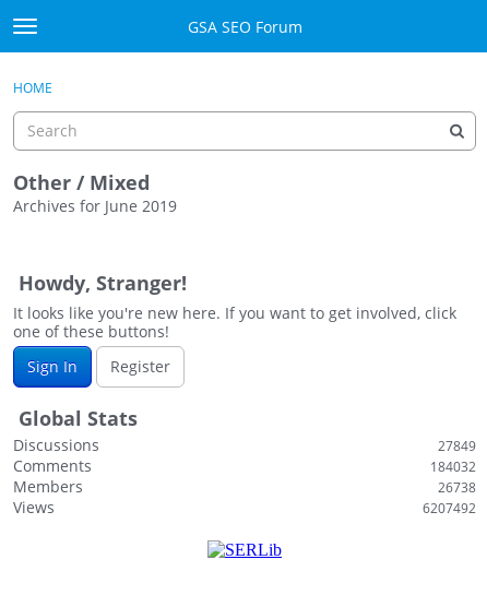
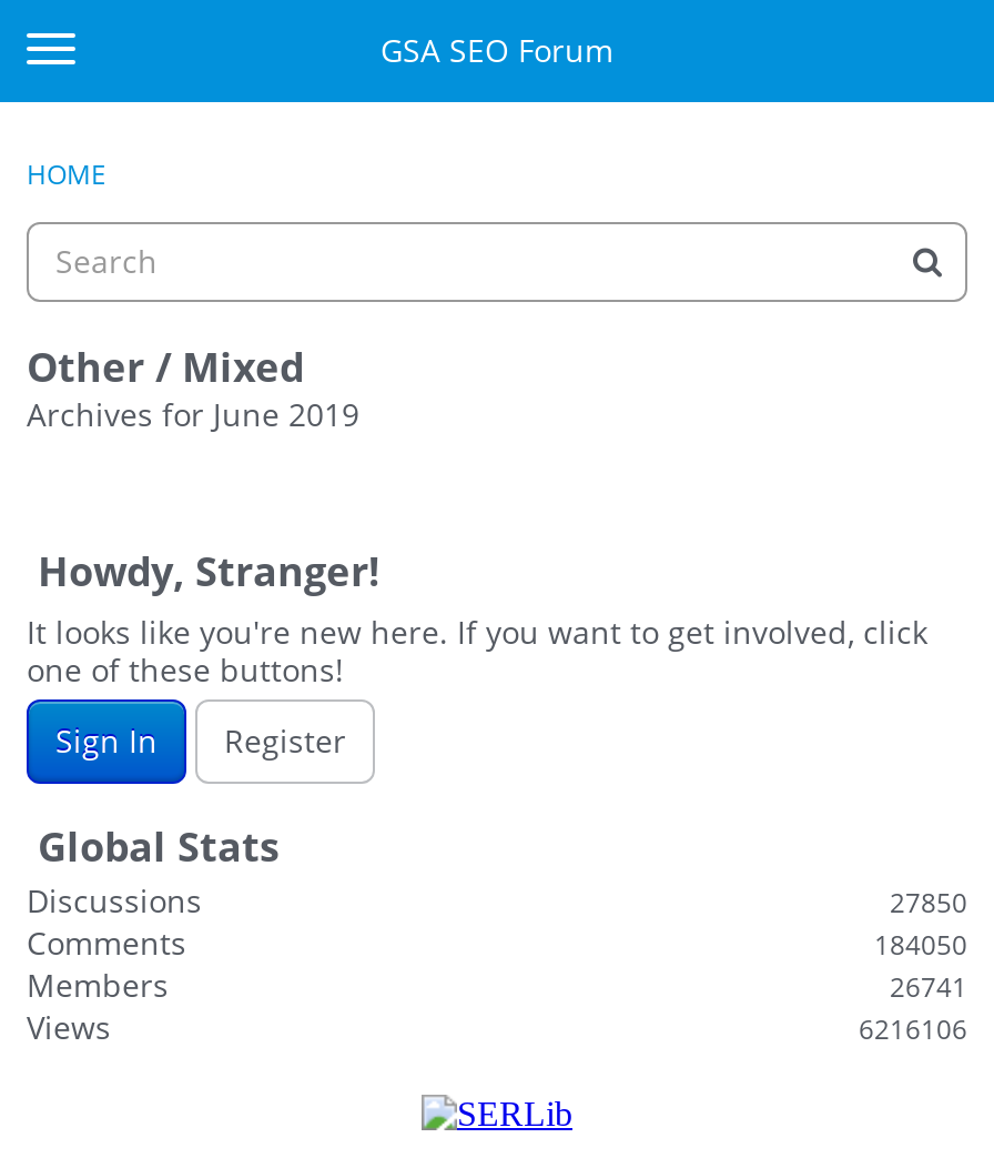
- 27849
+ 27850

- 184032
+ 184050

- 26738
+ 26741

- 6207492
+ 6216106
